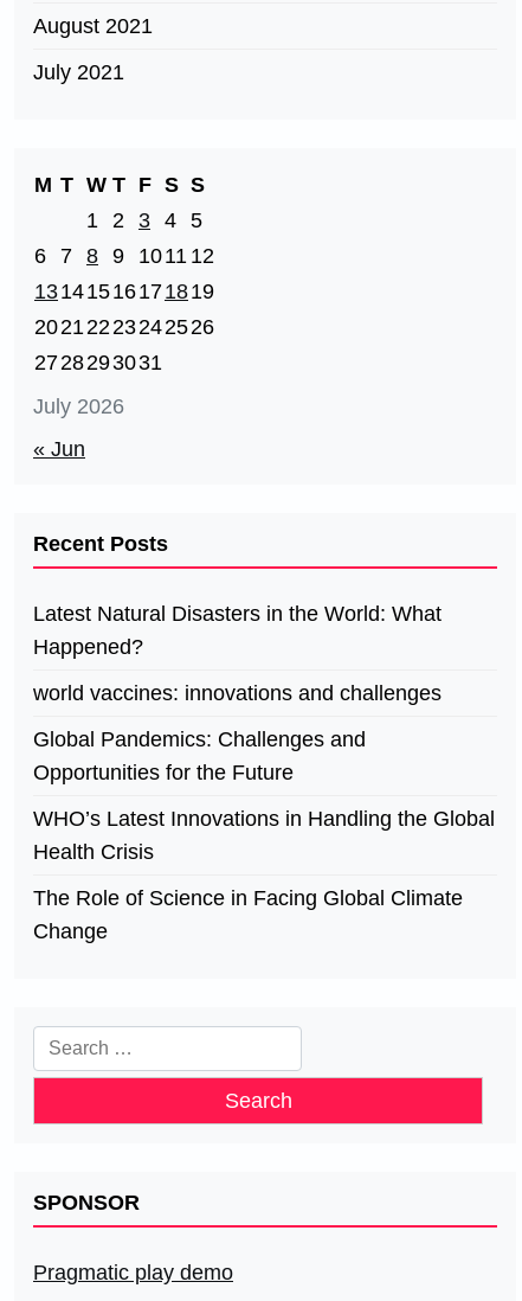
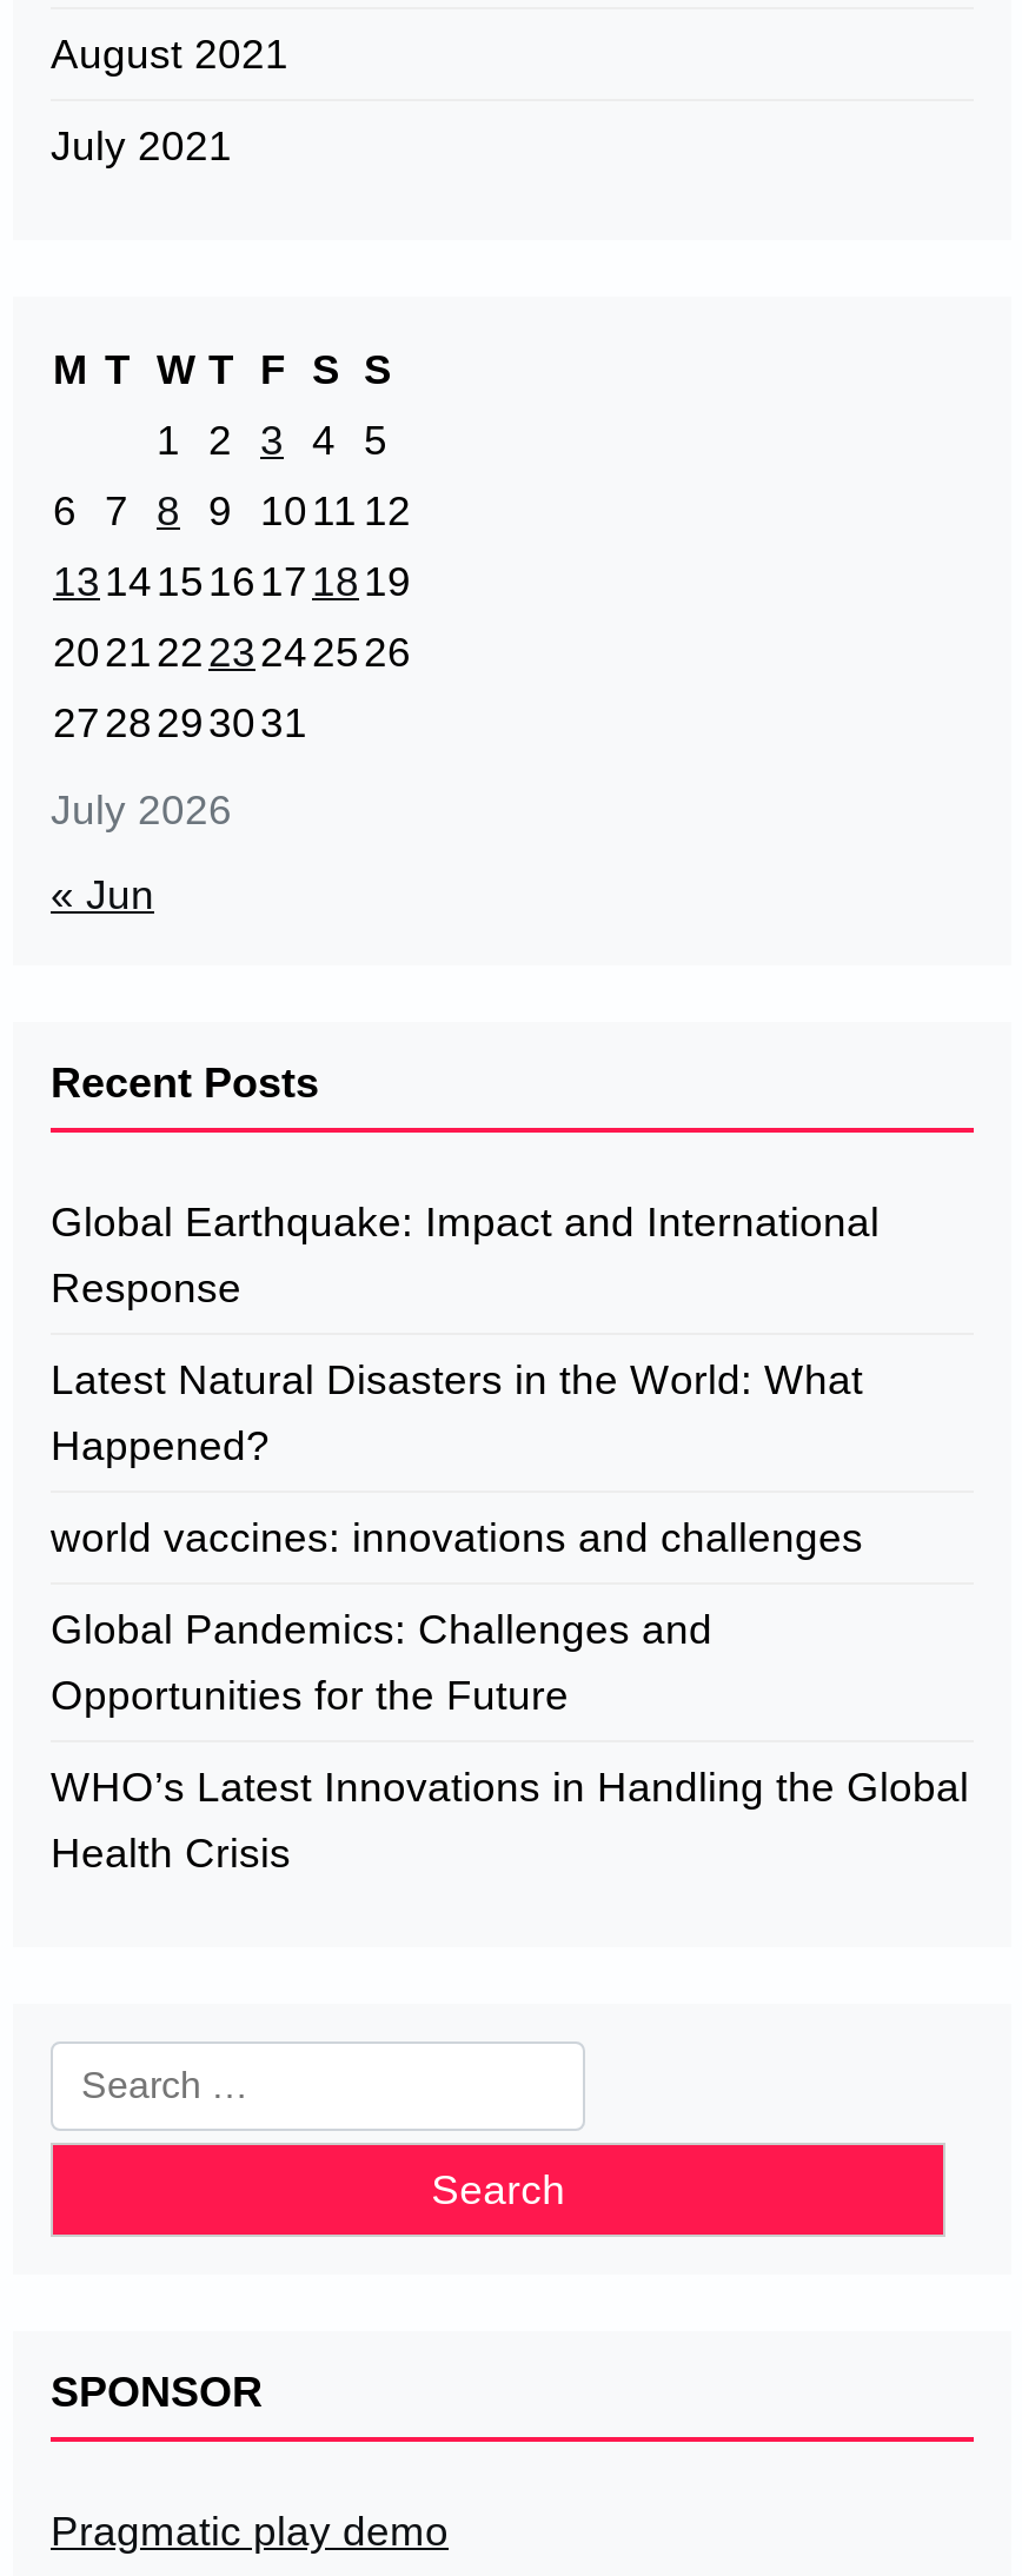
+ Global Earthquake: Impact and International
+ Response

moved down: Latest Natural Disasters in the World: What | Happened? | world vaccines: innovations and challenges | Global Pandemics: Challenges and | Opportunities for the Future | WHO’s Latest Innovations in Handling the Global | Health Crisis

- The Role of Science in Facing Global Climate
- Change
